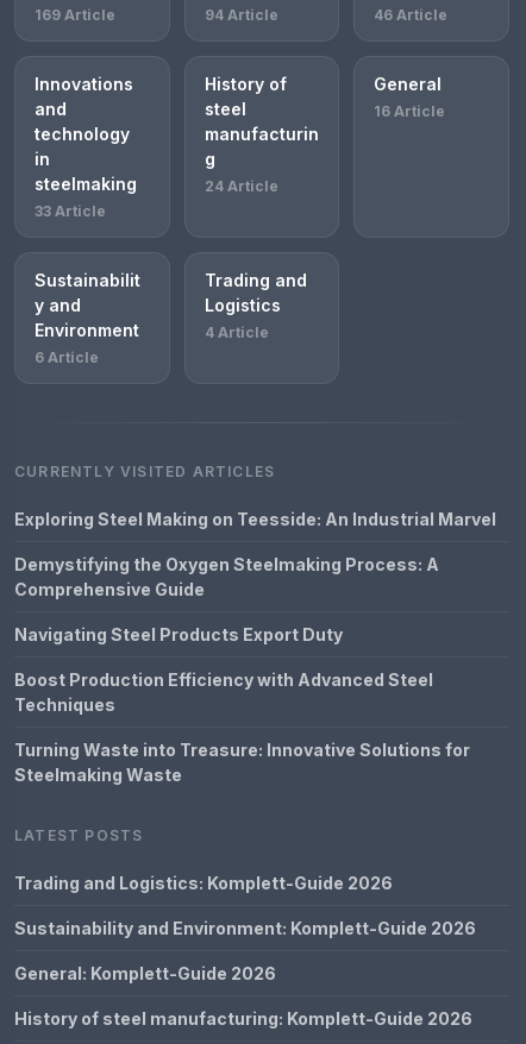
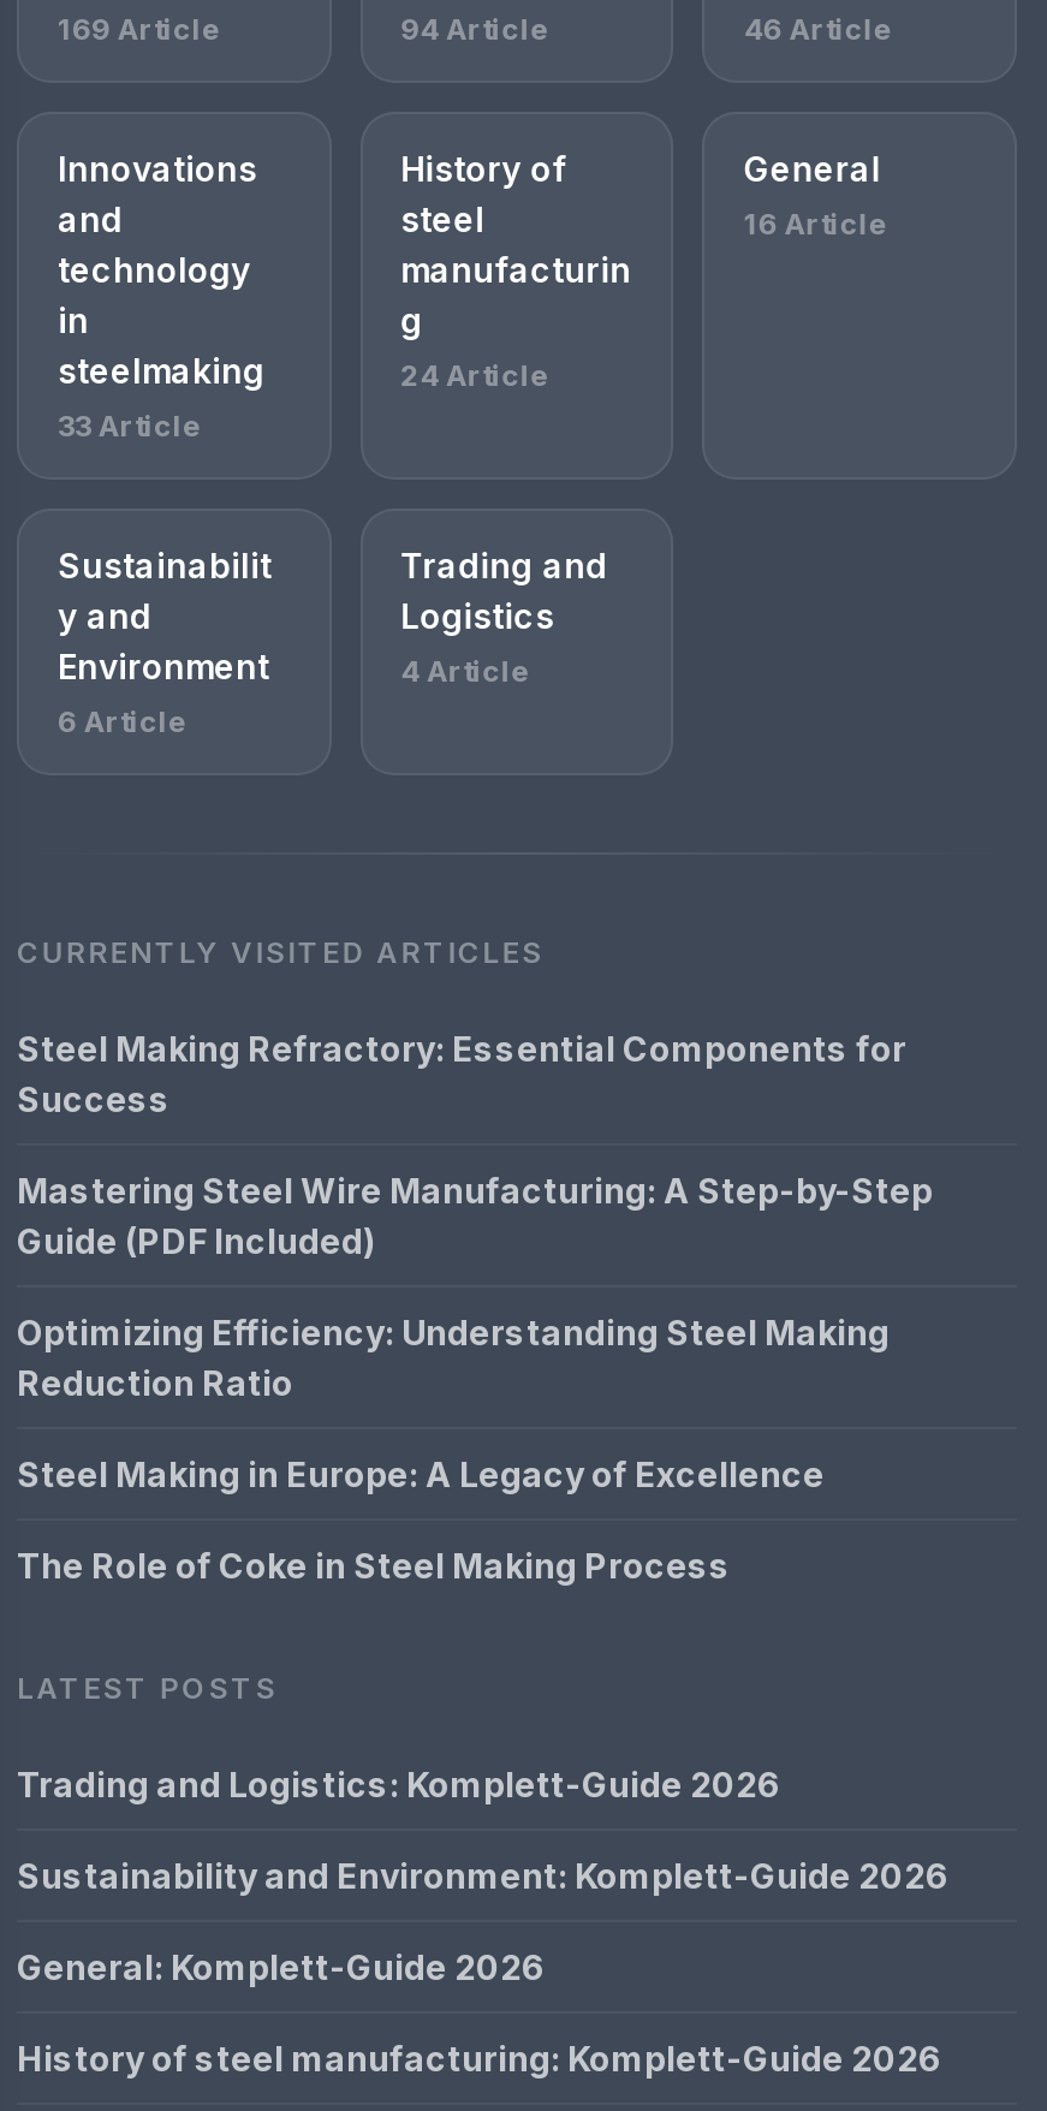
- Exploring Steel Making on Teesside: An Industrial Marvel
+ Steel Making Refractory: Essential Components for
+ Success

- Demystifying the Oxygen Steelmaking Process: A
- Comprehensive Guide
+ Mastering Steel Wire Manufacturing: A Step-by-Step
+ Guide (PDF Included)

- Navigating Steel Products Export Duty
+ Optimizing Efficiency: Understanding Steel Making
+ Reduction Ratio

- Boost Production Efficiency with Advanced Steel
- Techniques
+ Steel Making in Europe: A Legacy of Excellence

- Turning Waste into Treasure: Innovative Solutions for
- Steelmaking Waste
+ The Role of Coke in Steel Making Process
